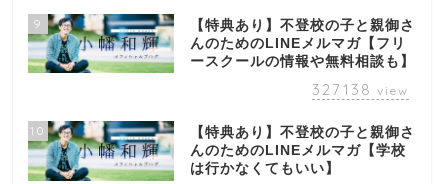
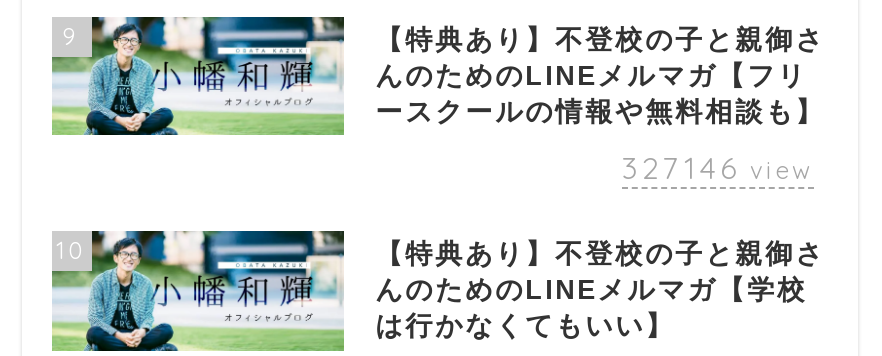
- 327138 view
+ 327146 view
